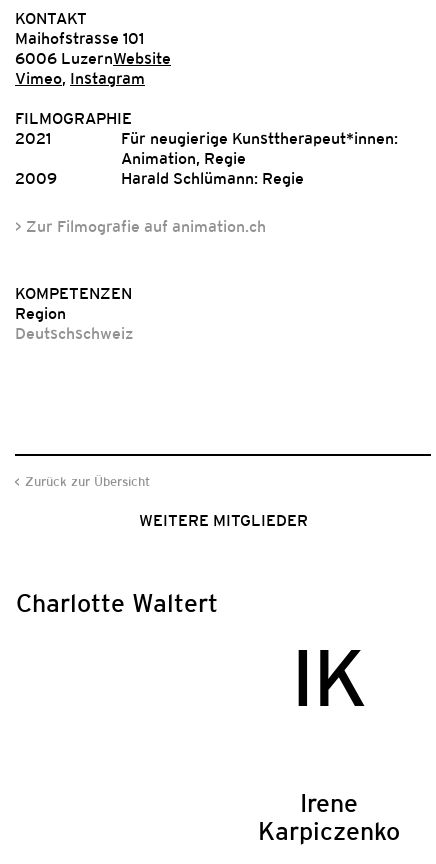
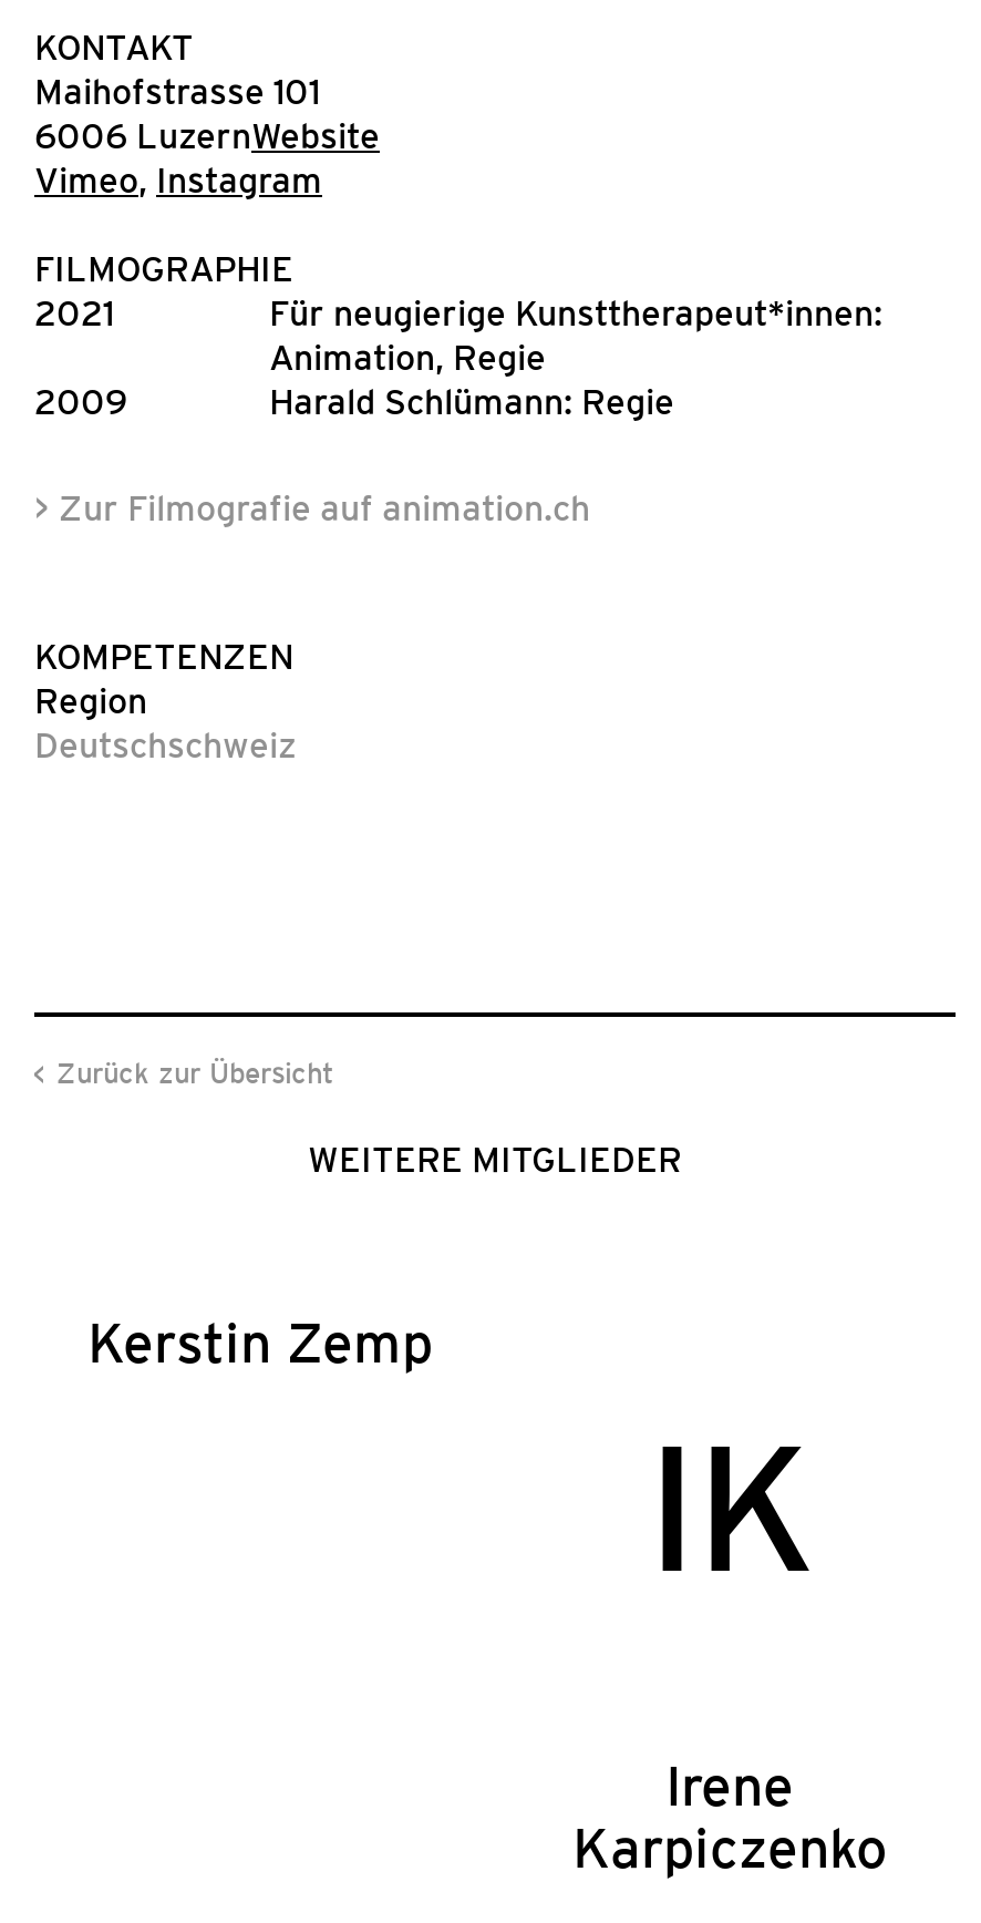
- Charlotte Waltert
+ Kerstin Zemp
